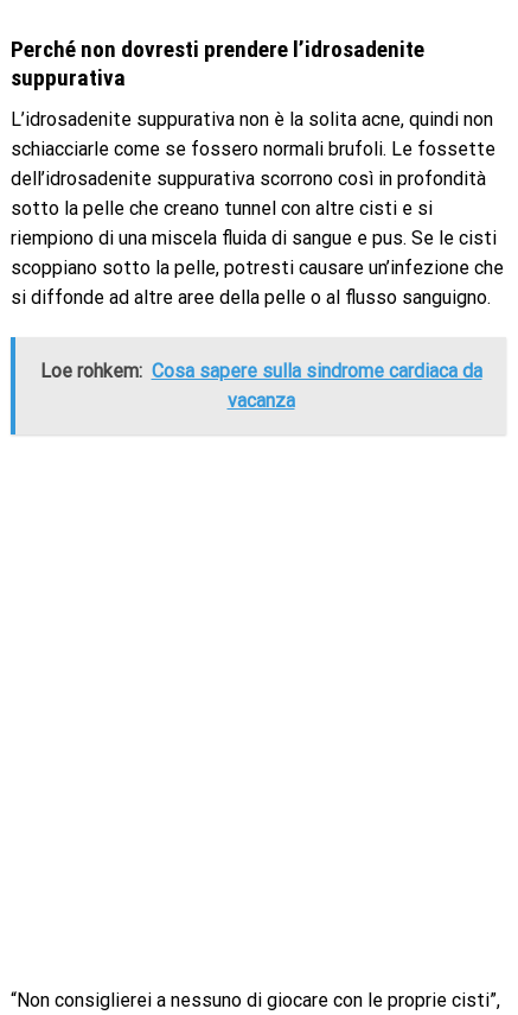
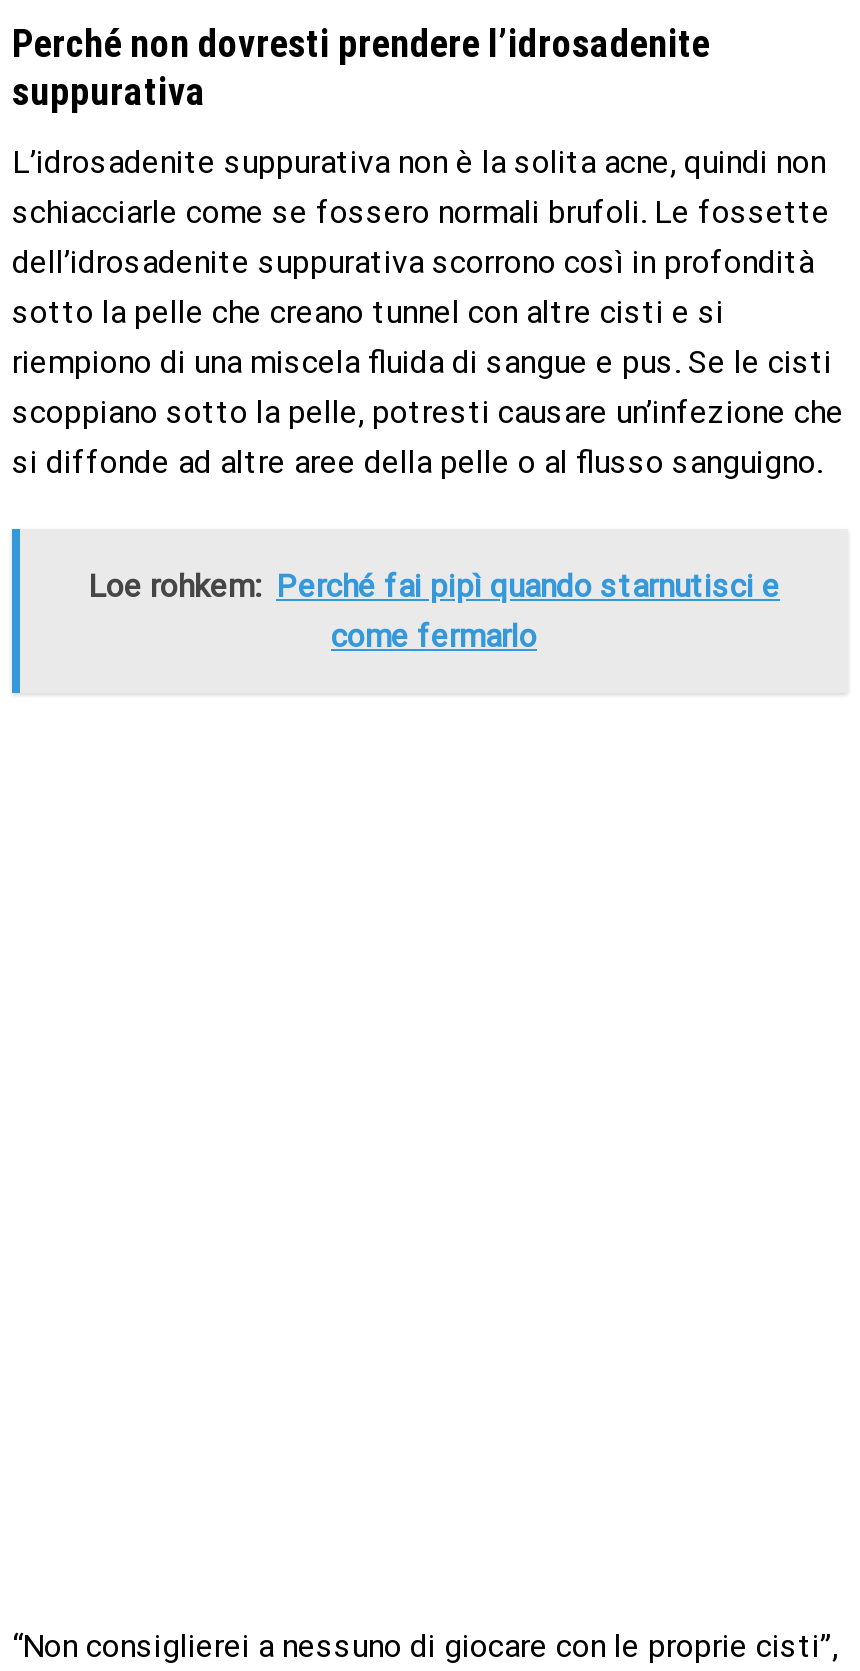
- Loe rohkem: Cosa sapere sulla sindrome cardiaca da
- vacanza
+ Loe rohkem: Perché fai pipì quando starnutisci e
+ come fermarlo
